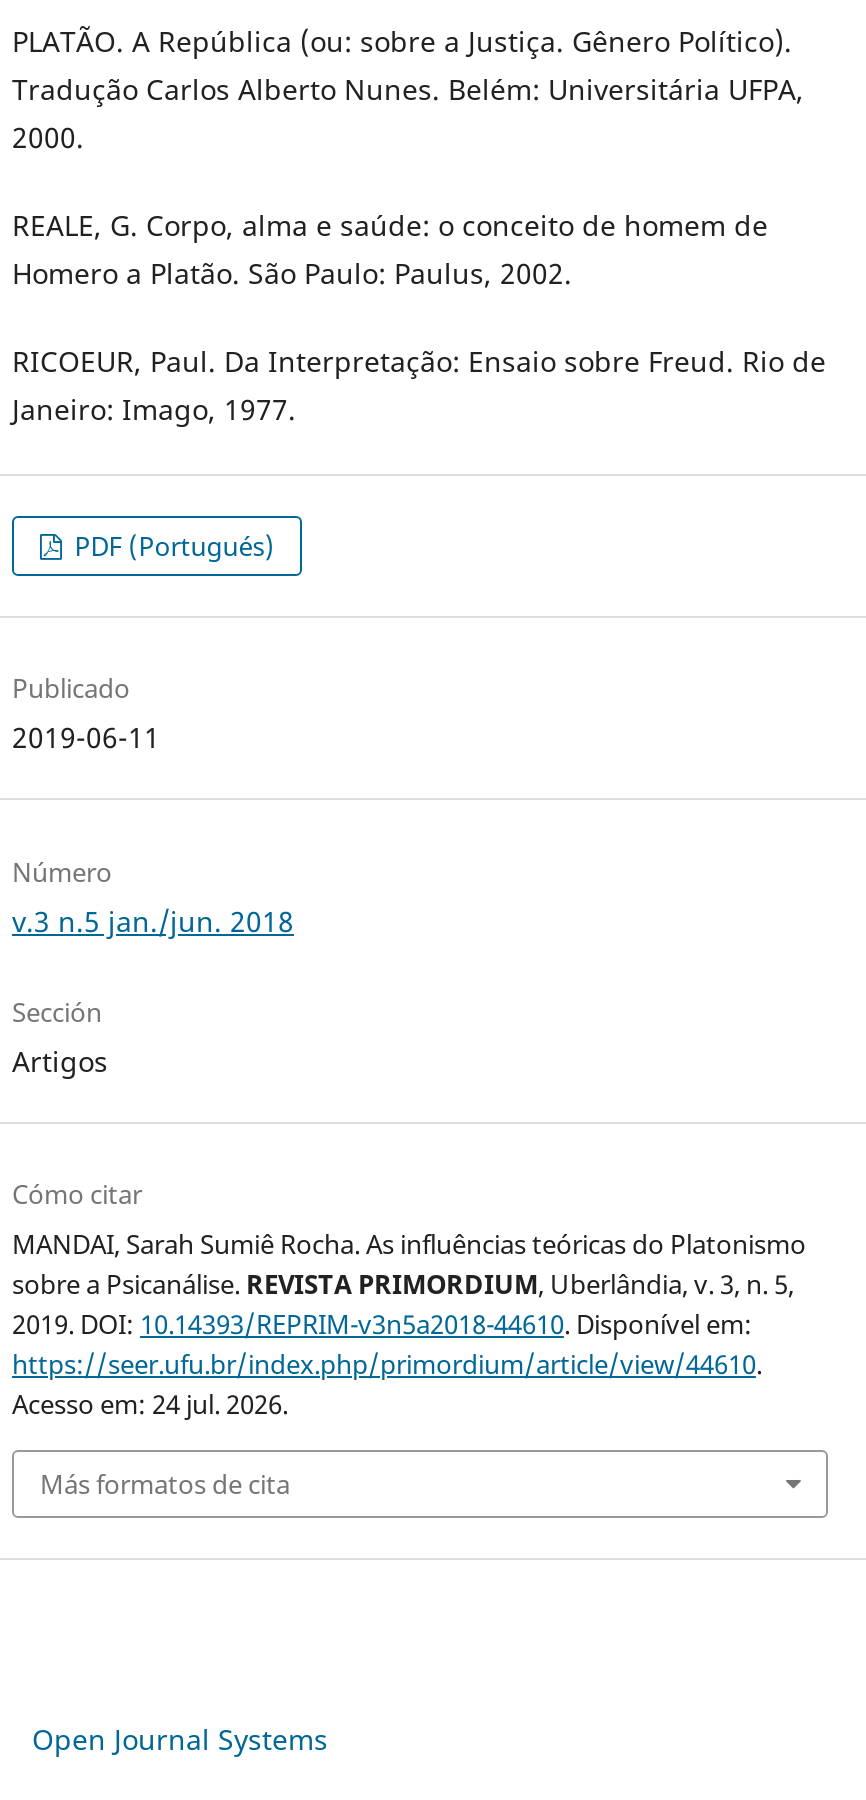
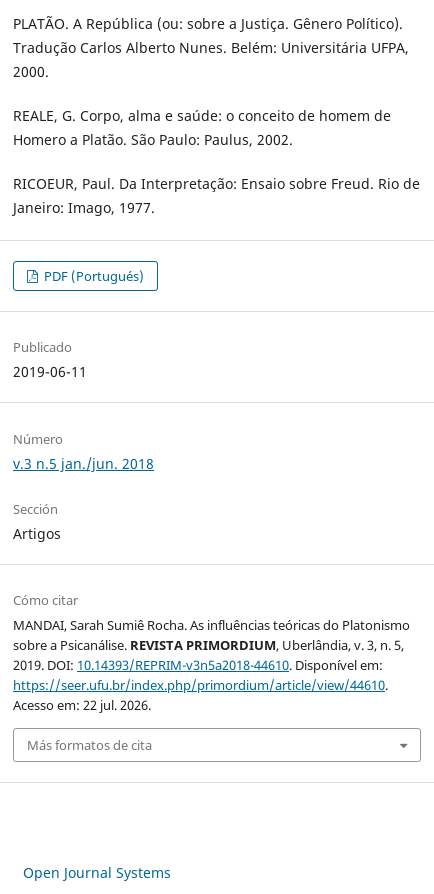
- Acesso em: 24 jul. 2026.
+ Acesso em: 22 jul. 2026.
